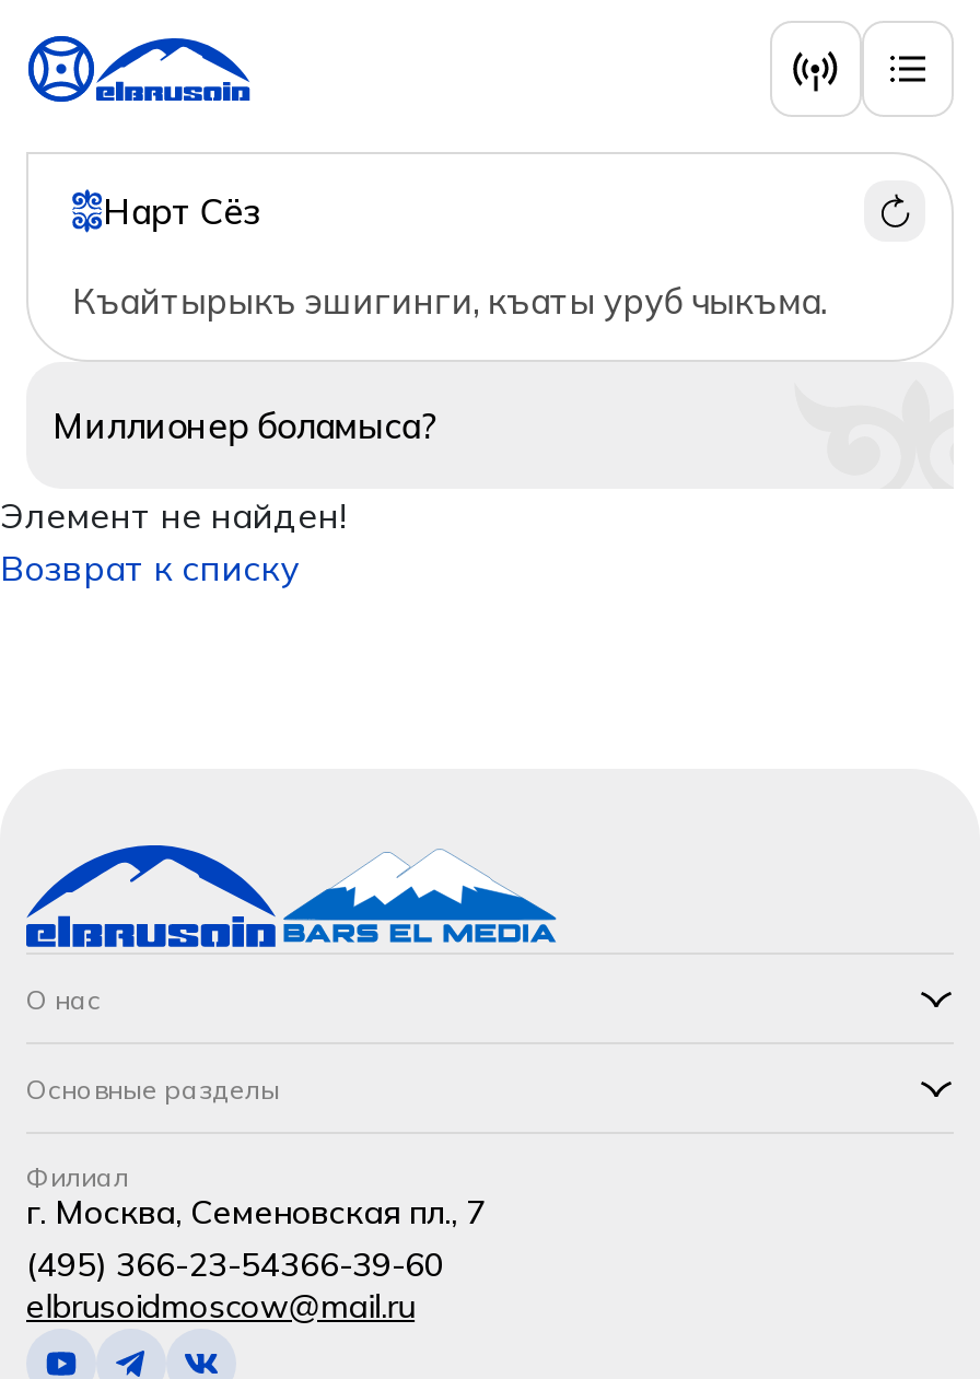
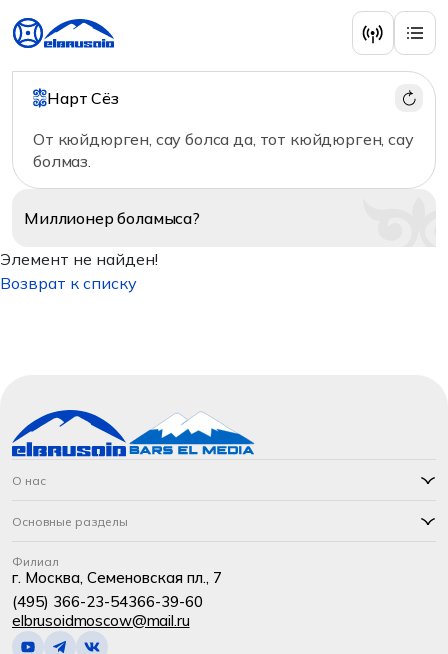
- Къайтырыкъ эшигинги, къаты уруб чыкъма.
+ От кюйдюрген, сау болса да, тот кюйдюрген, сау
+ болмаз.
